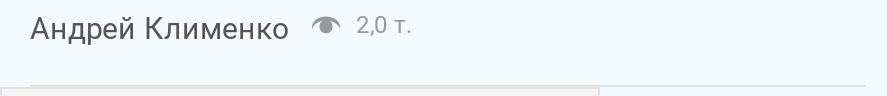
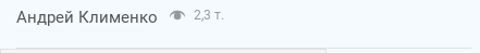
- 2,0 т.
+ 2,3 т.
